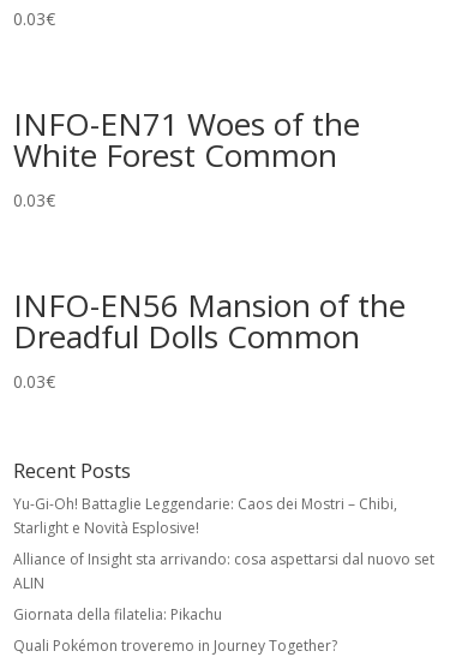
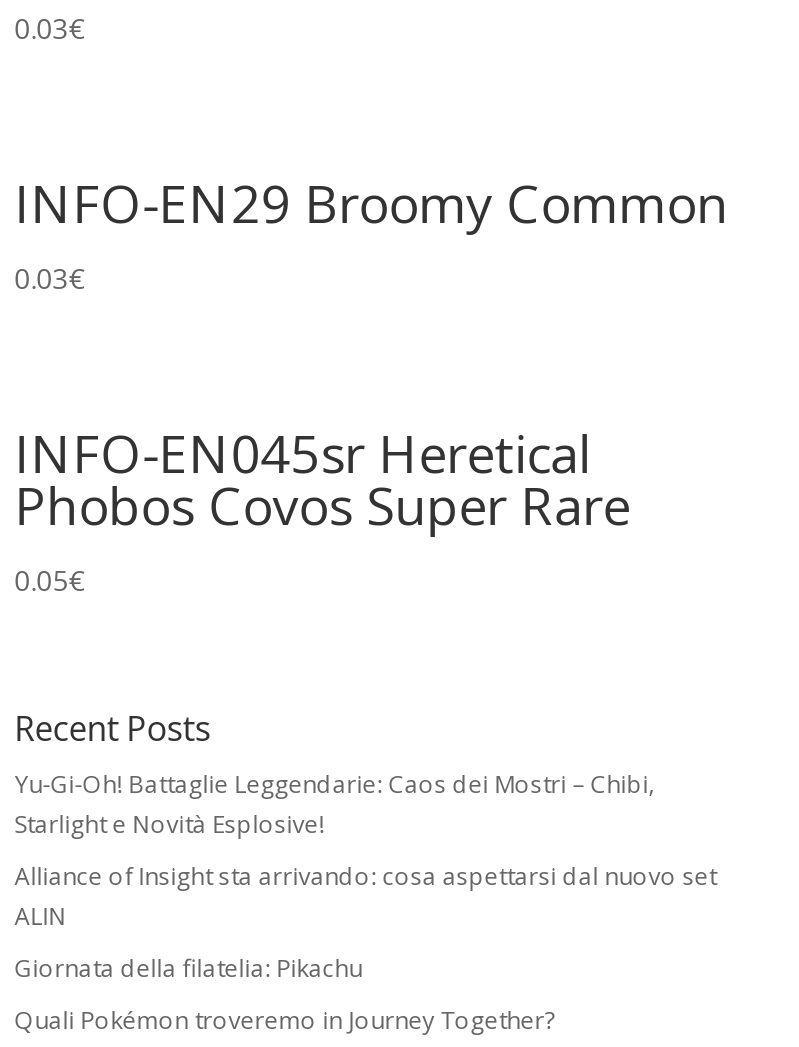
- INFO-EN71 Woes of the
- White Forest Common
+ INFO-EN29 Broomy Common

- INFO-EN56 Mansion of the
- Dreadful Dolls Common
- 0.03€
+ INFO-EN045sr Heretical
+ Phobos Covos Super Rare
+ 0.05€
